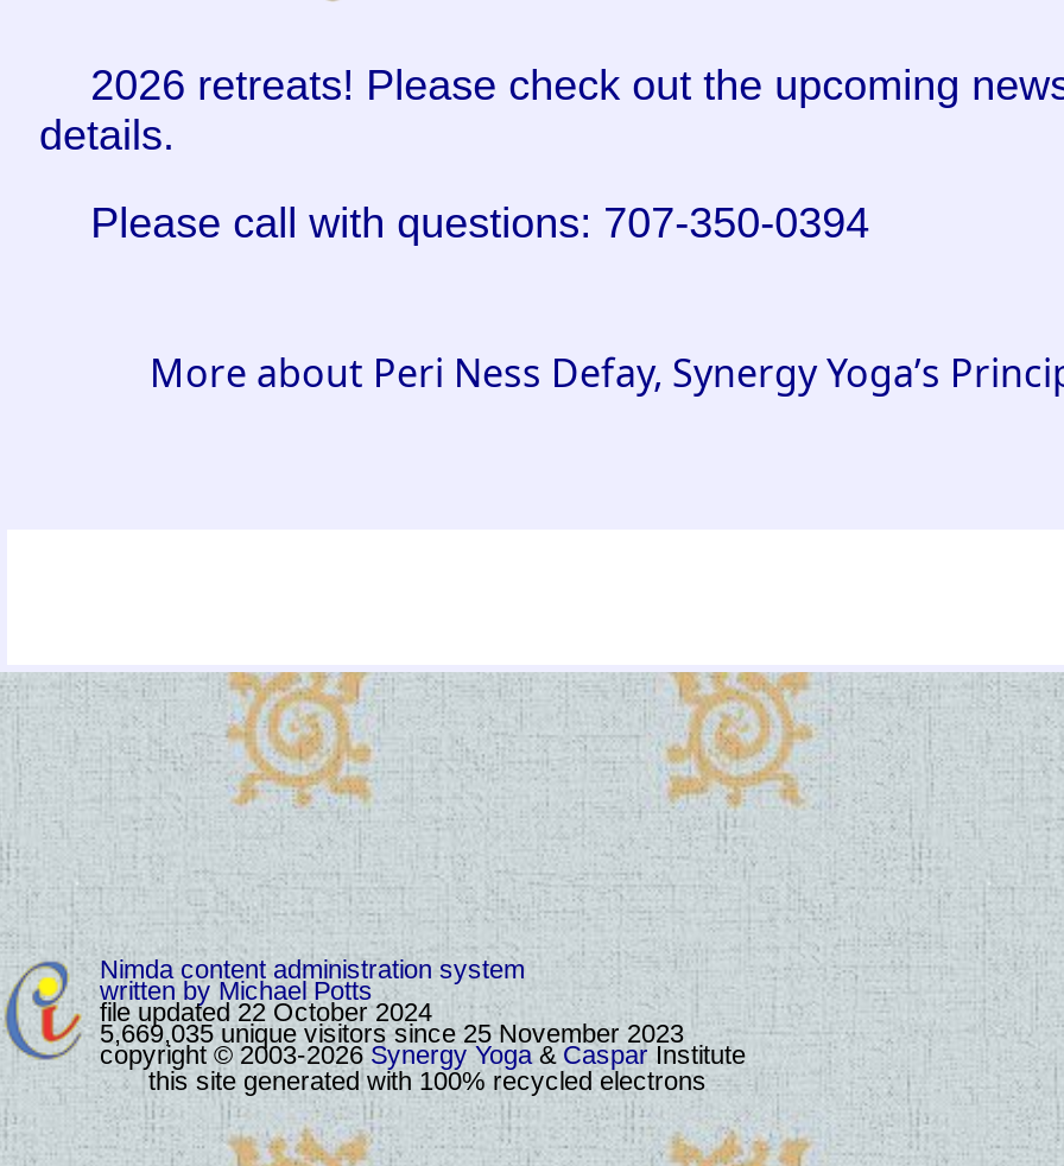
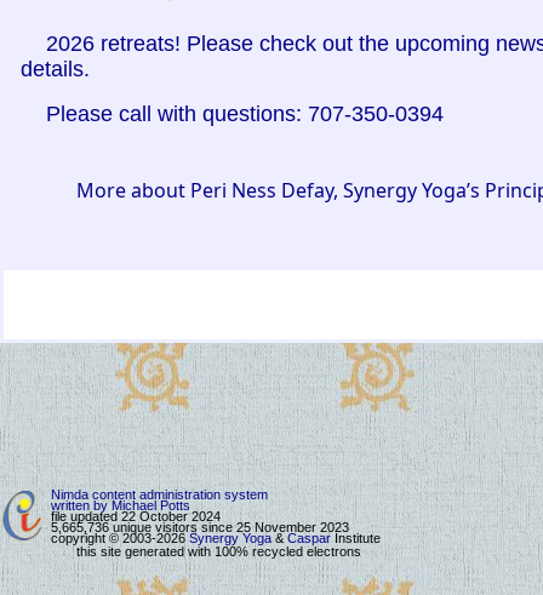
- 5,669,035 unique visitors since 25 November 2023
+ 5,665,736 unique visitors since 25 November 2023
